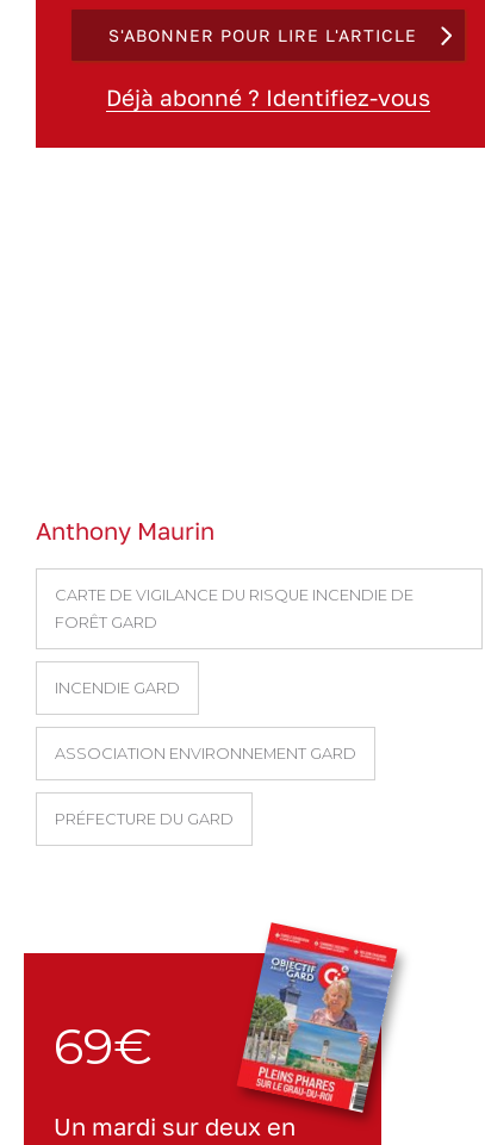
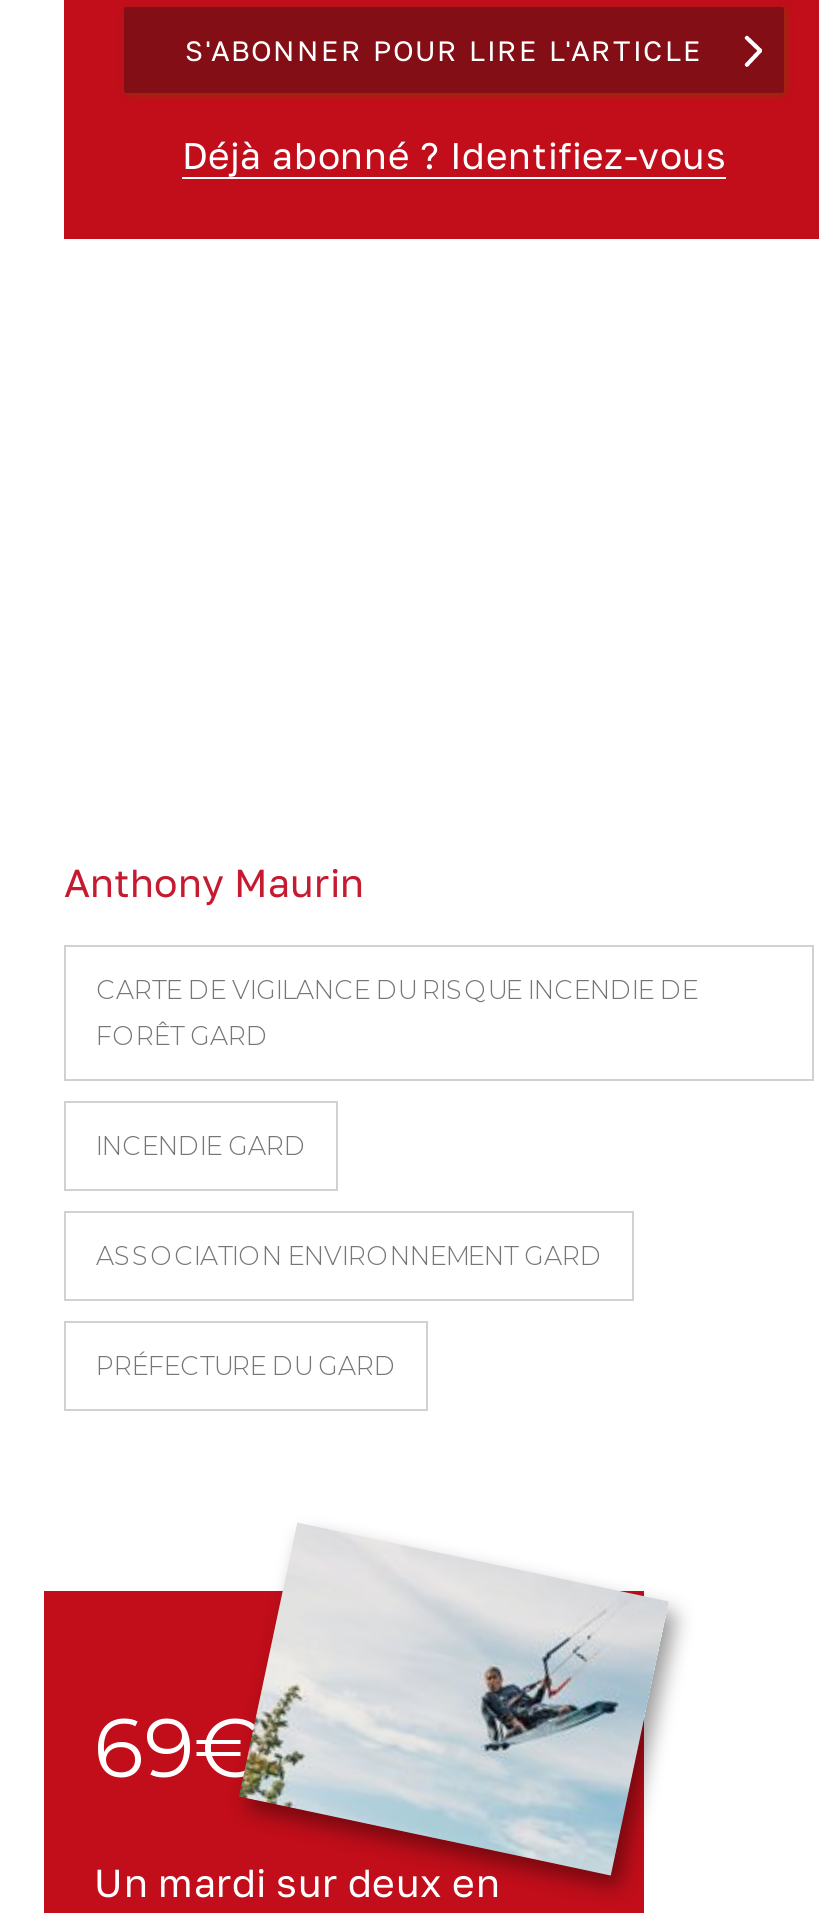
- [image]
+ [image]
